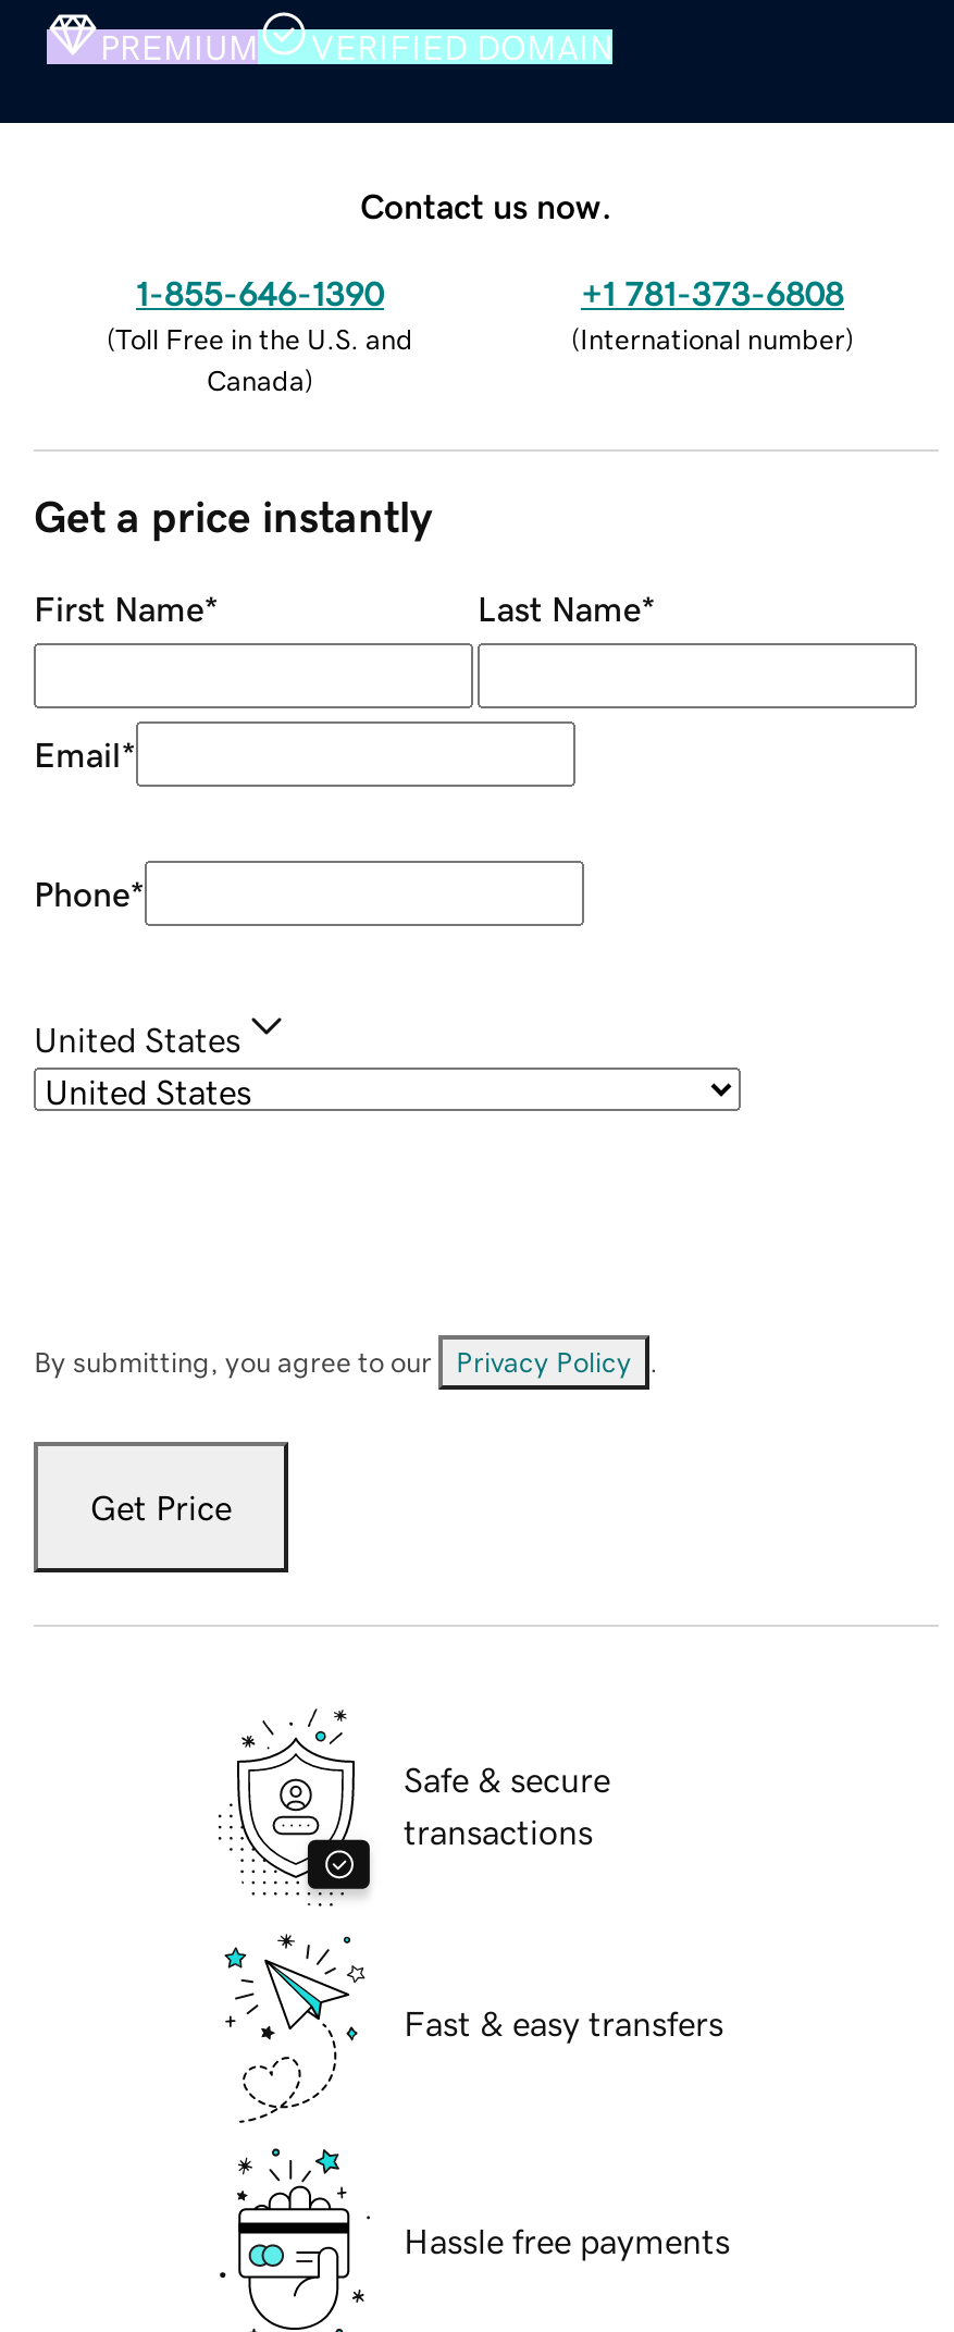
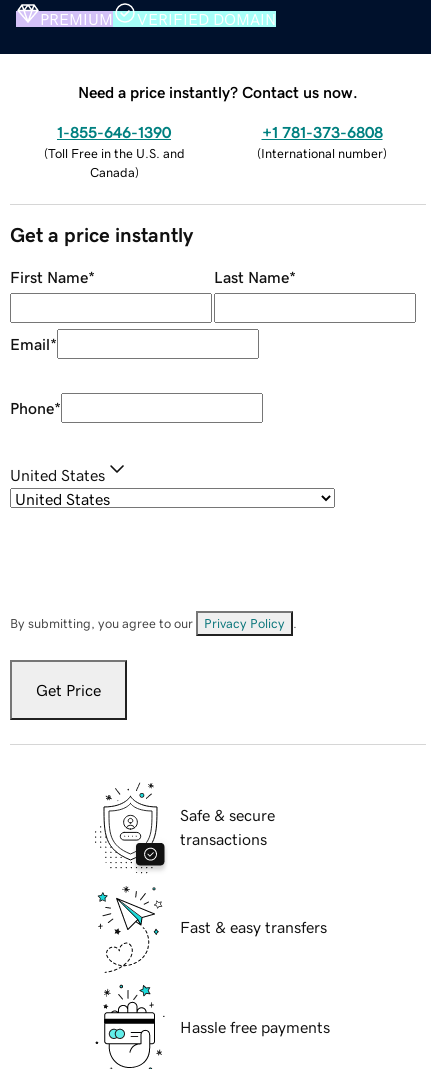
- Contact us now.
+ Need a price instantly? Contact us now.
